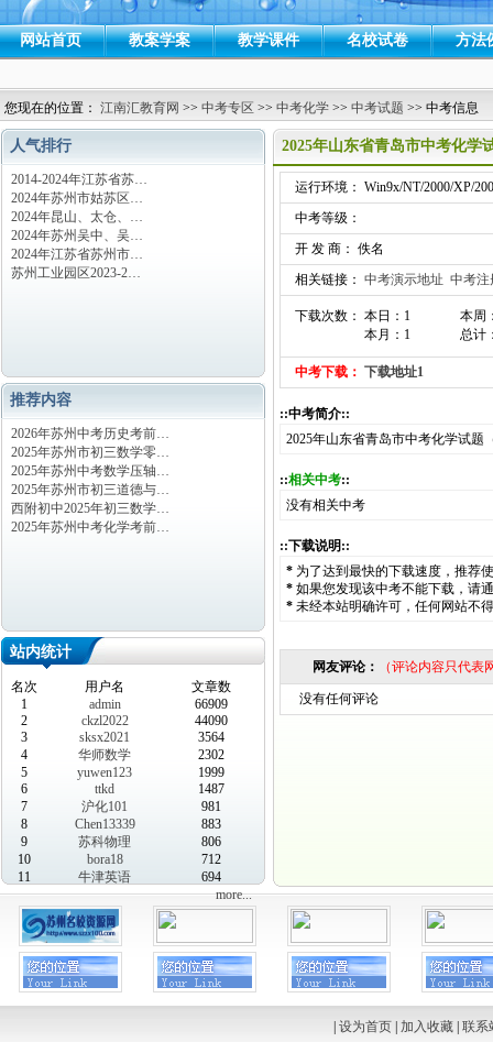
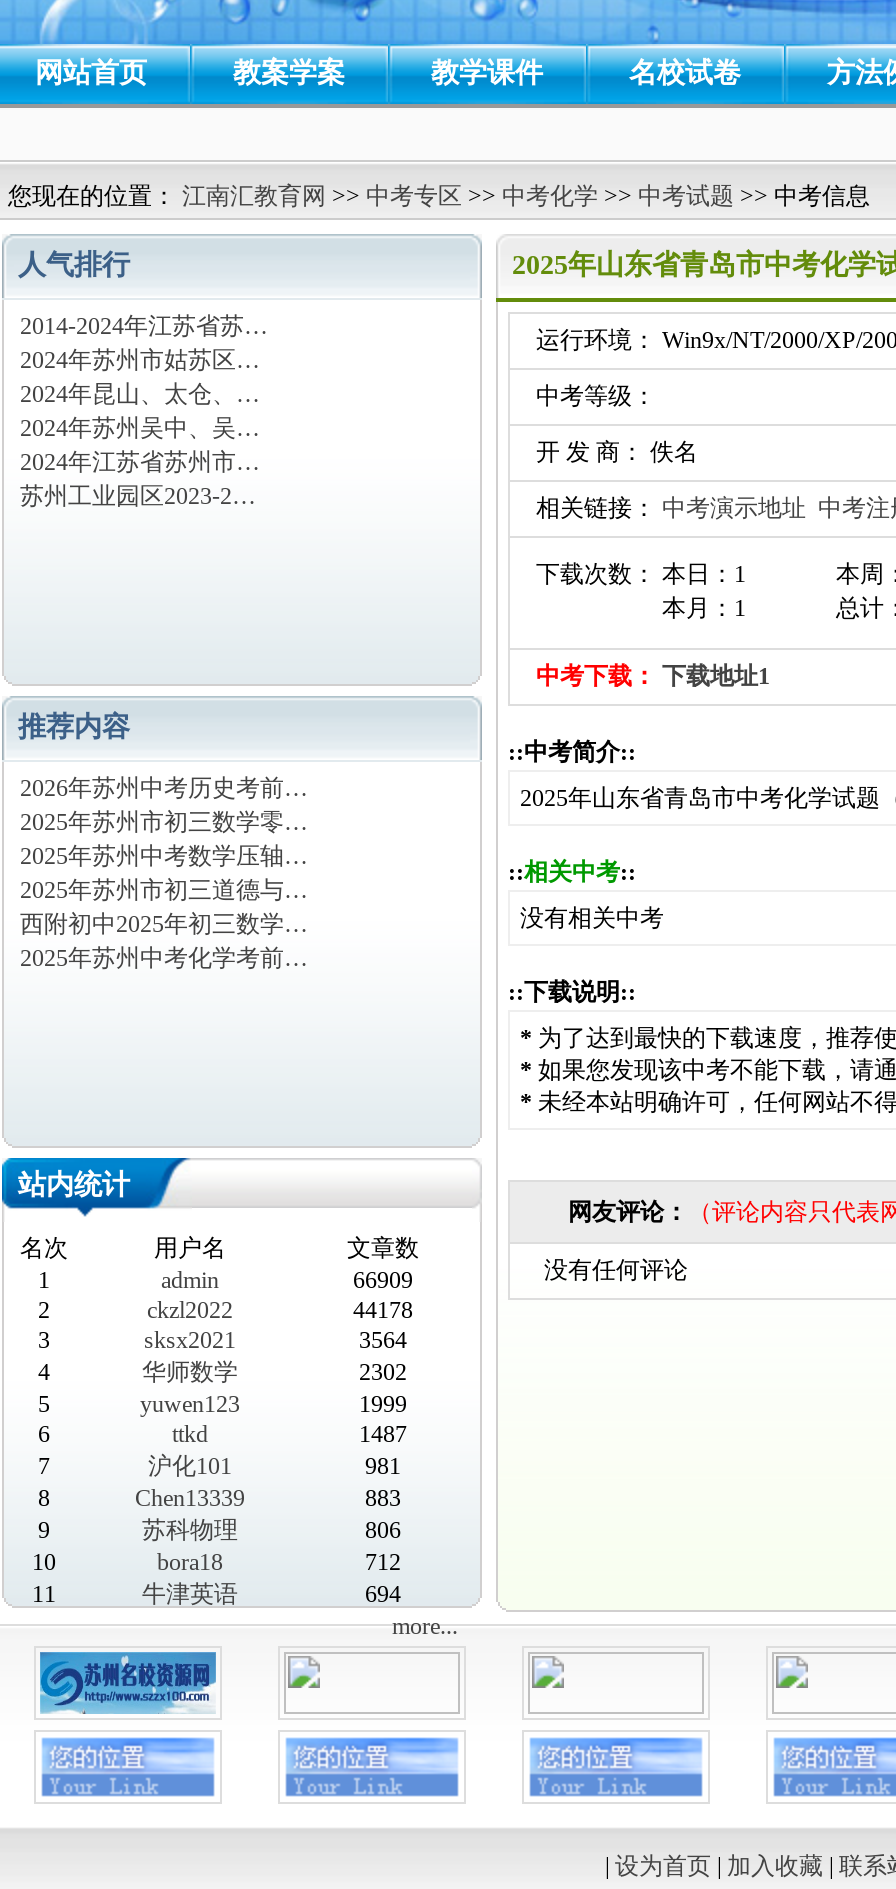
- 44090
+ 44178
